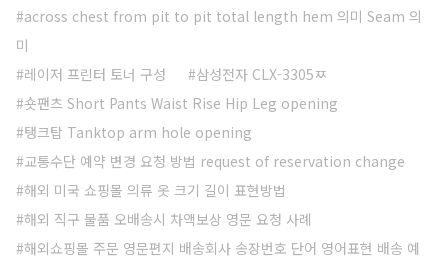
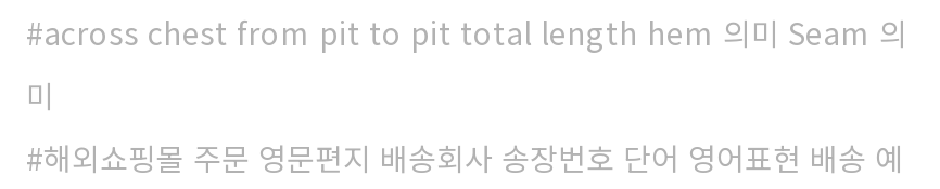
- 레이저 프린터 토너 구성
- 삼성전자 CLX-3305ㅉ
- 숏팬츠 Short Pants Waist Rise Hip Leg opening
- 탱크탑 Tanktop arm hole opening
- 교통수단 예약 변경 요청 방법 request of reservation change
- 해외 미국 쇼핑몰 의류 옷 크기 길이 표현방법
- 해외 직구 물품 오배송시 차액보상 영문 요청 사례
